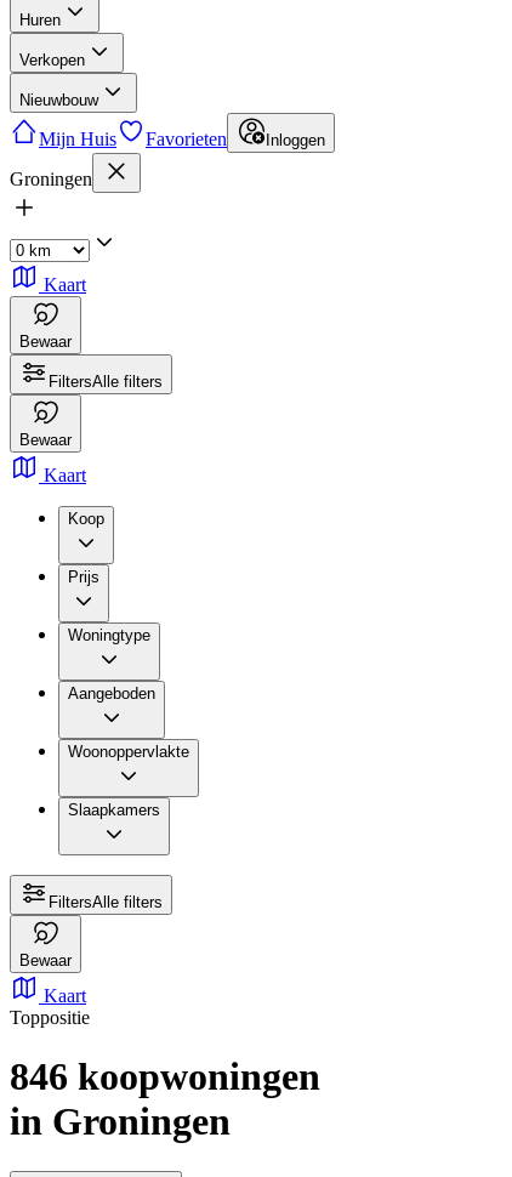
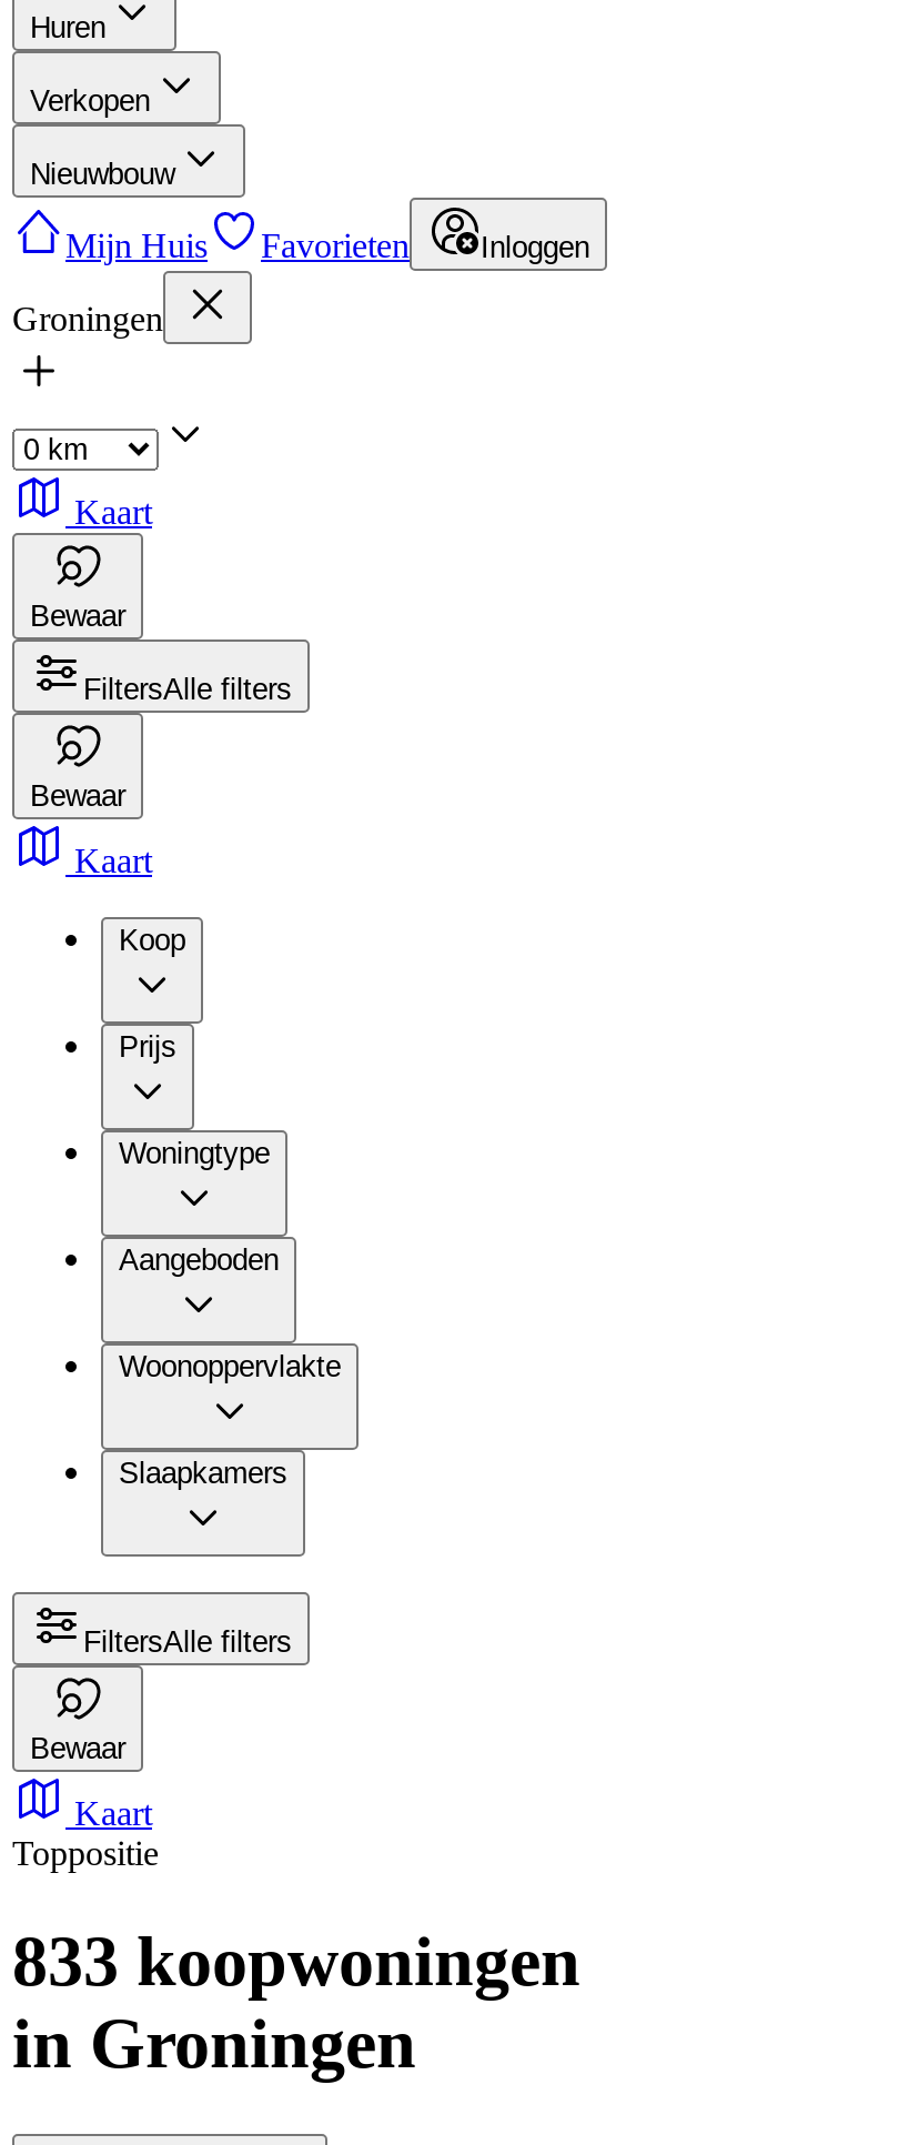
- 846 koopwoningen
+ 833 koopwoningen
